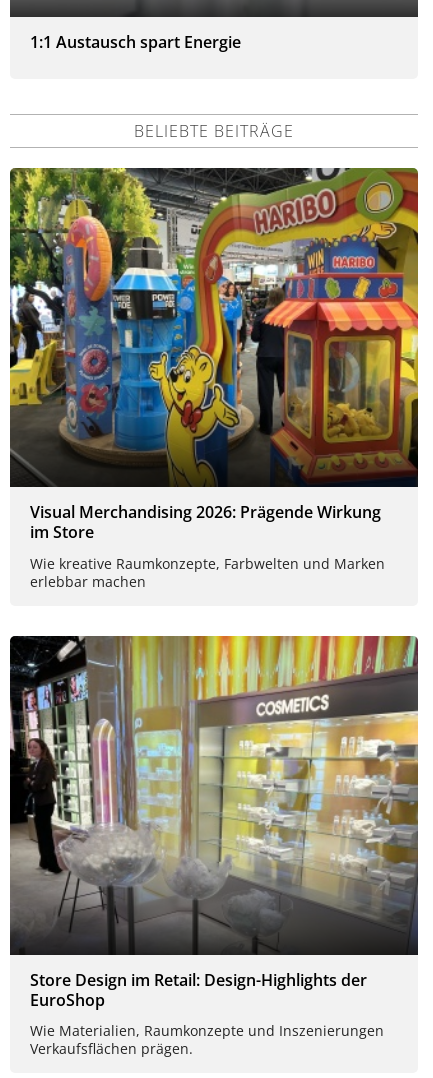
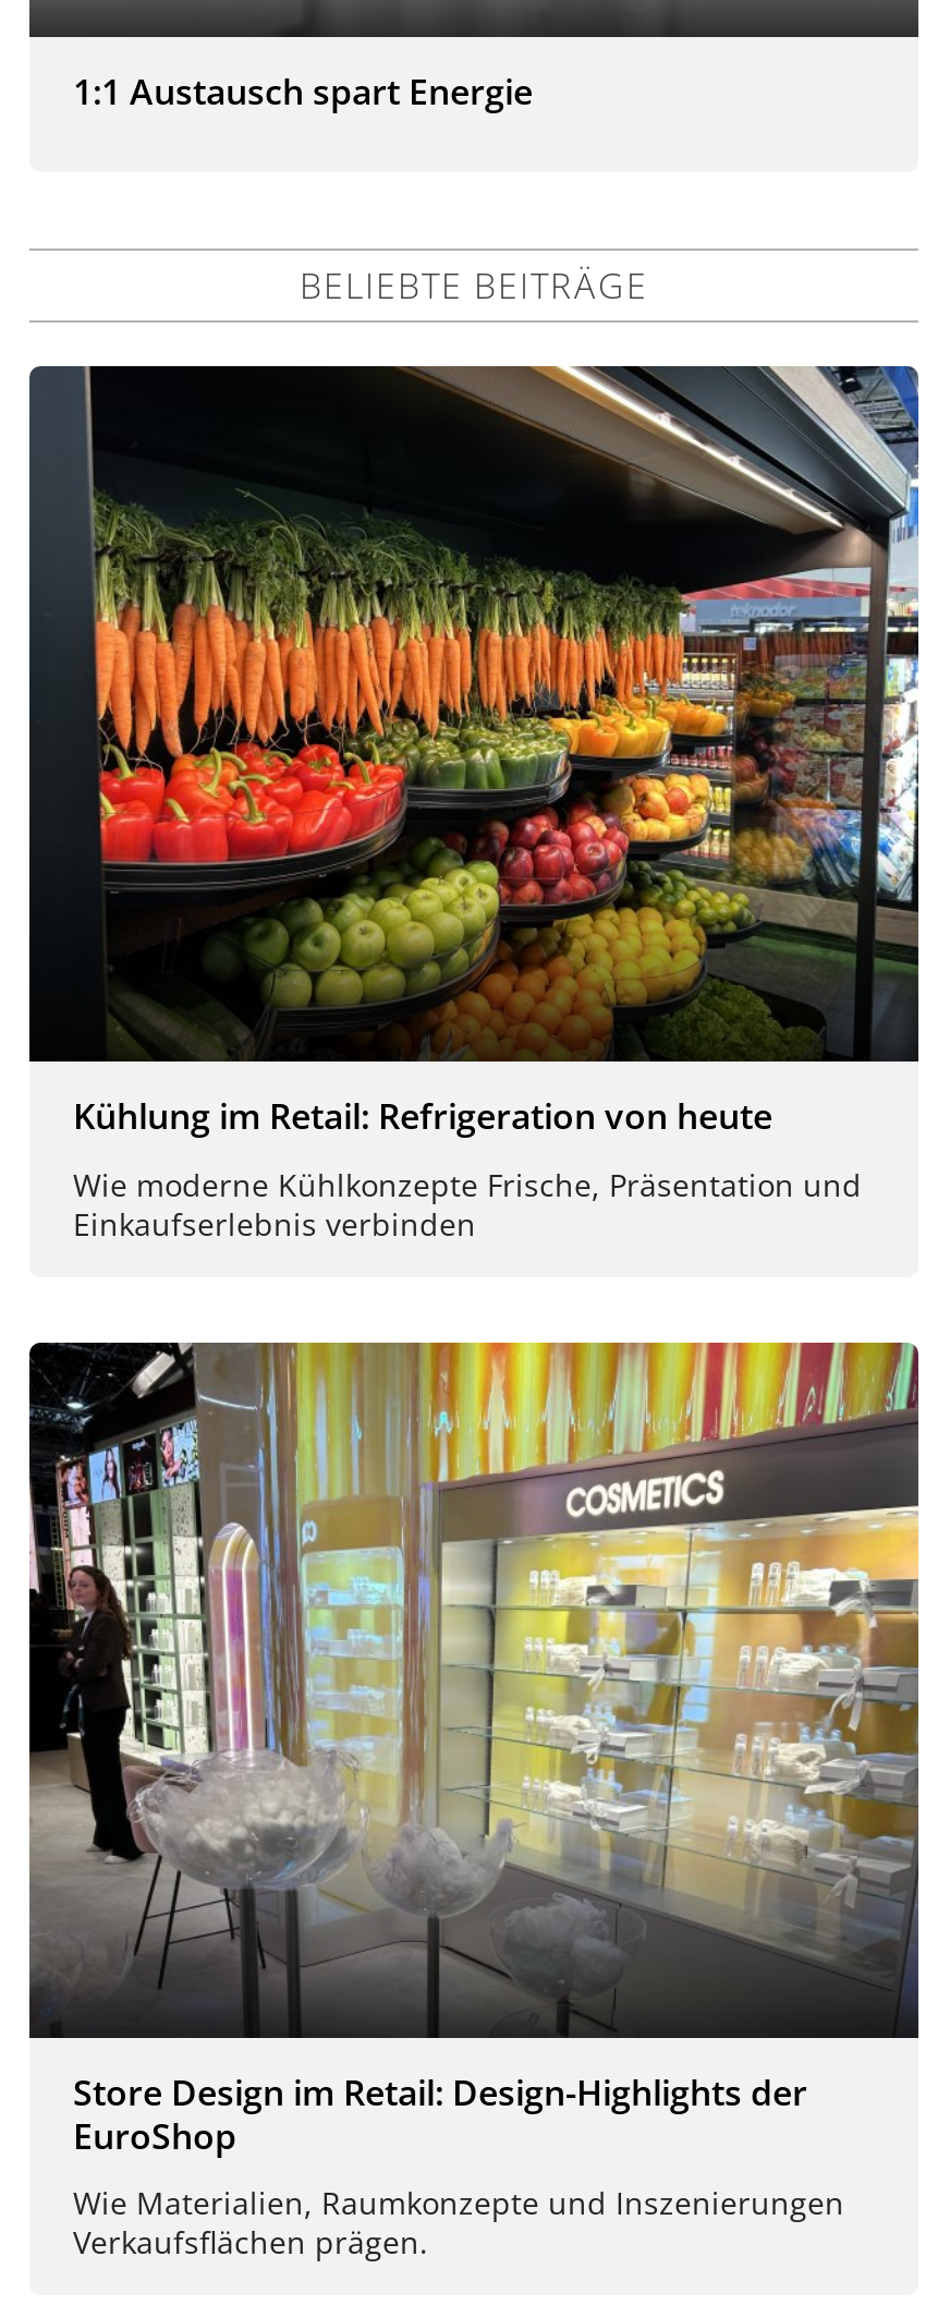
- [image]
- Visual Merchandising 2026: Prägende Wirkung
- im Store
+ [image]
+ Kühlung im Retail: Refrigeration von heute

- Wie kreative Raumkonzepte, Farbwelten und Marken
- erlebbar machen
+ Wie moderne Kühlkonzepte Frische, Präsentation und
+ Einkaufserlebnis verbinden
